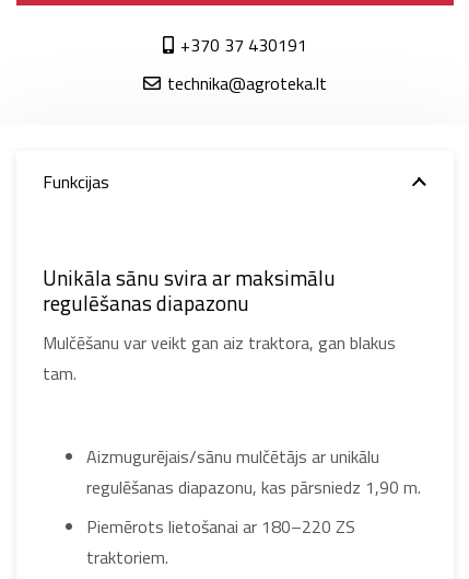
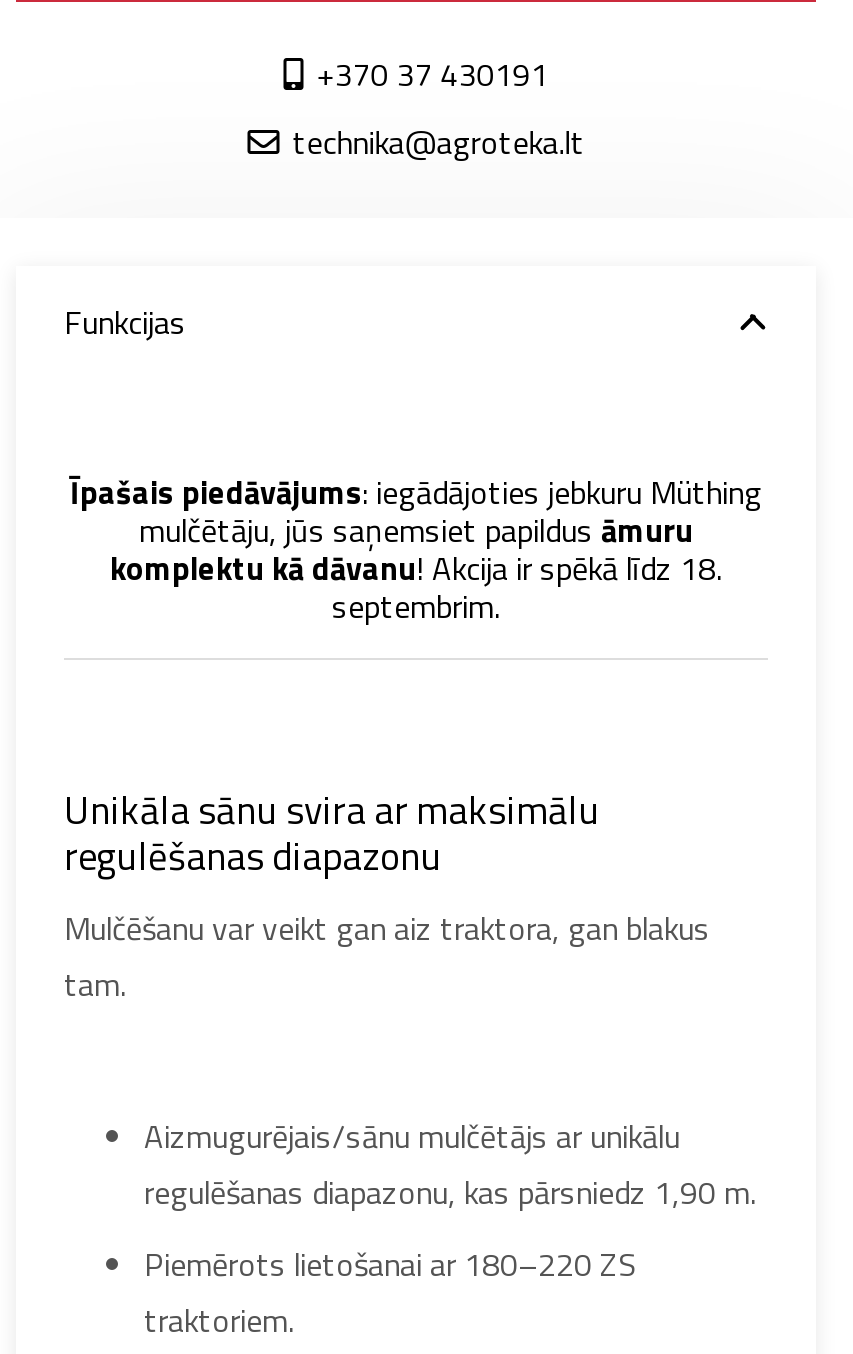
+ Īpašais piedāvājums: iegādājoties jebkuru Müthing
+ mulčētāju, jūs saņemsiet papildus āmuru
+ komplektu kā dāvanu! Akcija ir spēkā līdz 18.
+ septembrim.
